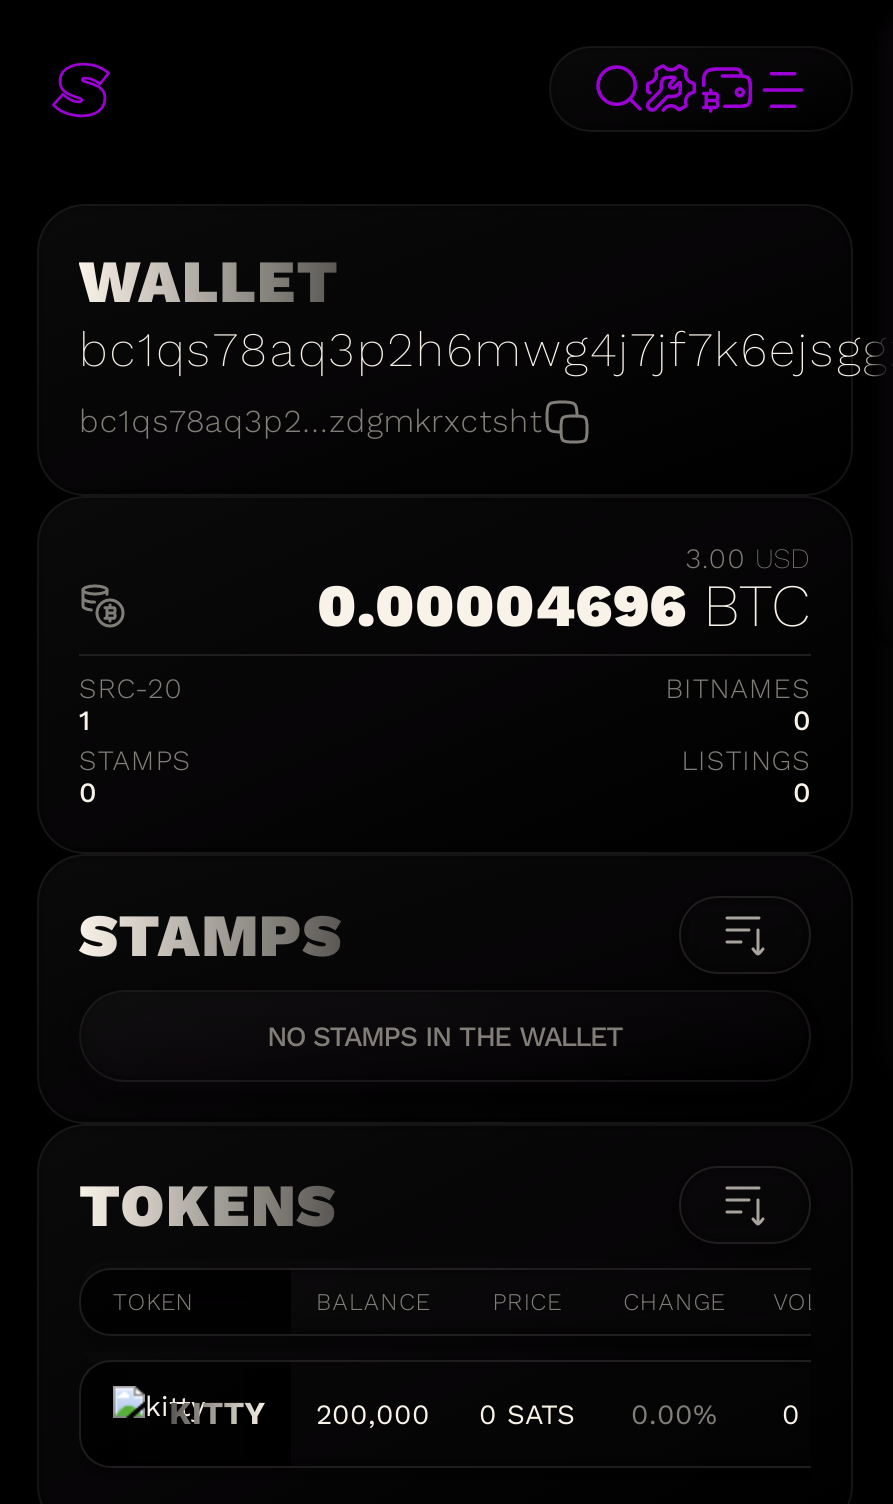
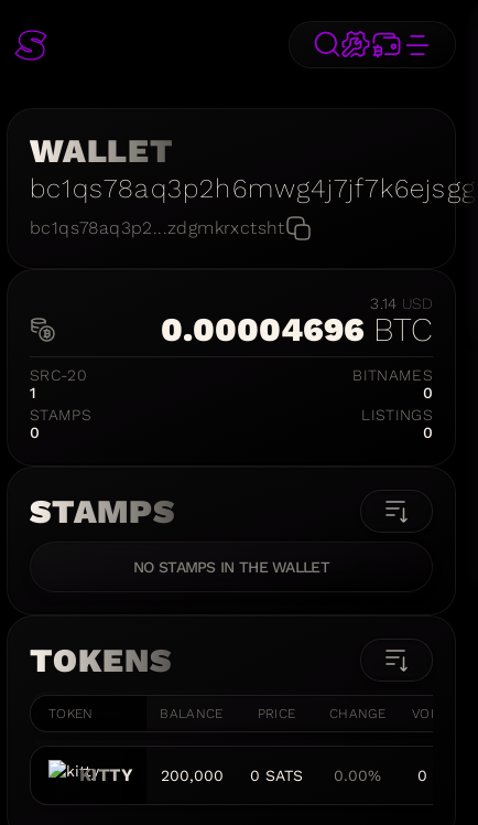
- 3.00 USD
+ 3.14 USD
